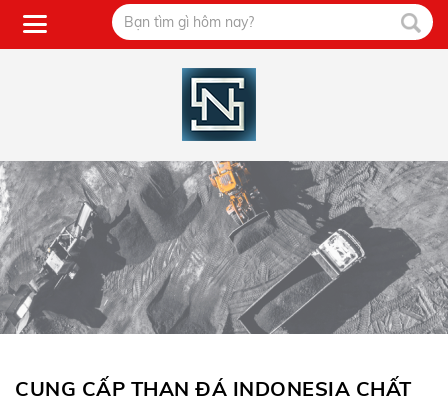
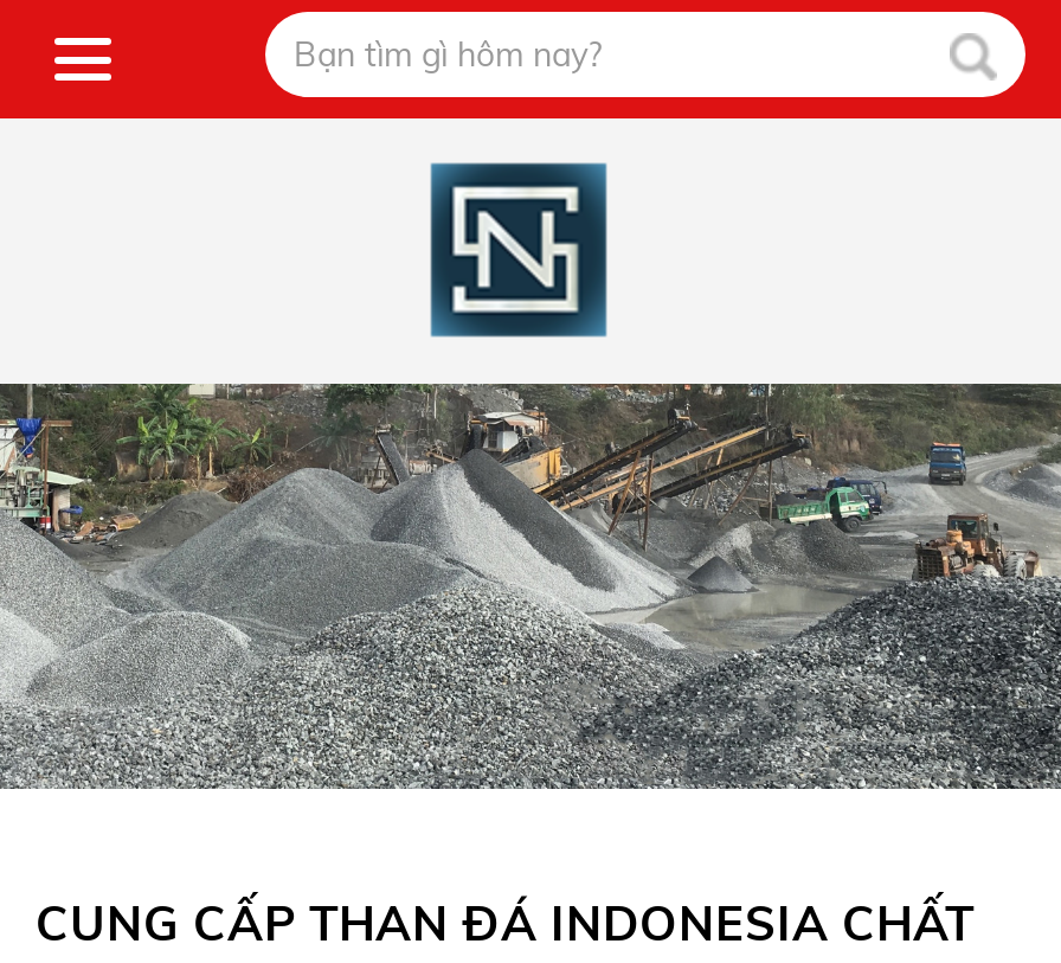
- [image]
+ [image]
